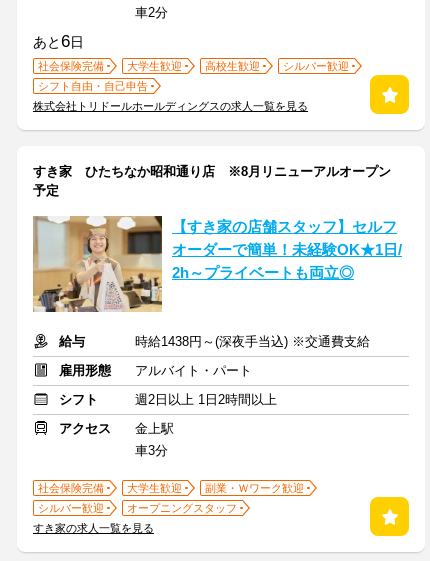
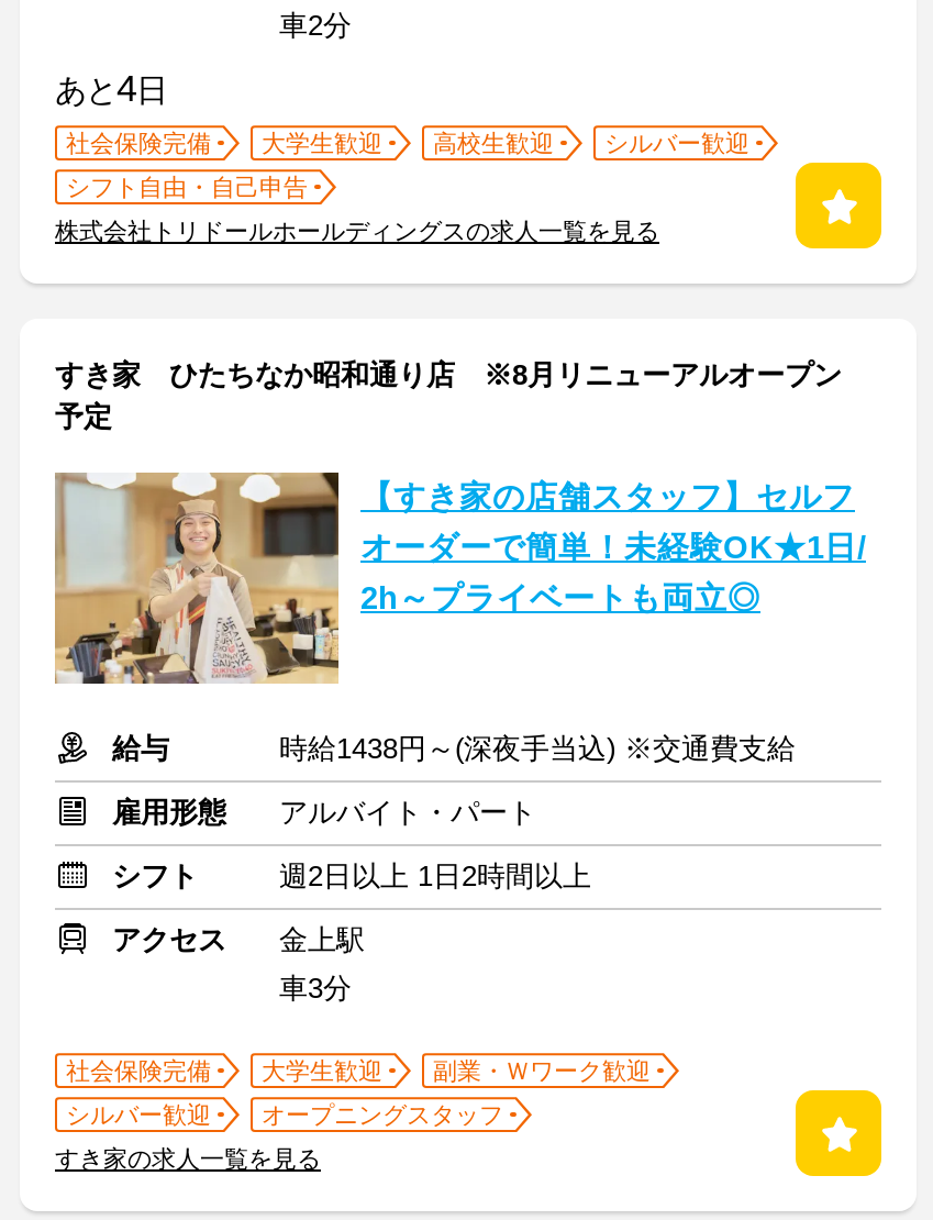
- あと6日
+ あと4日
